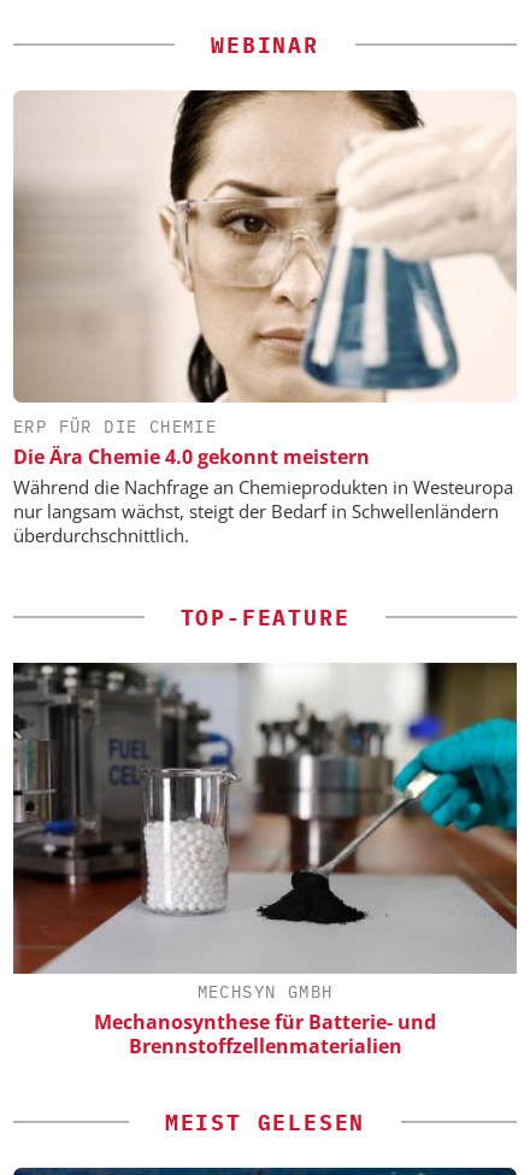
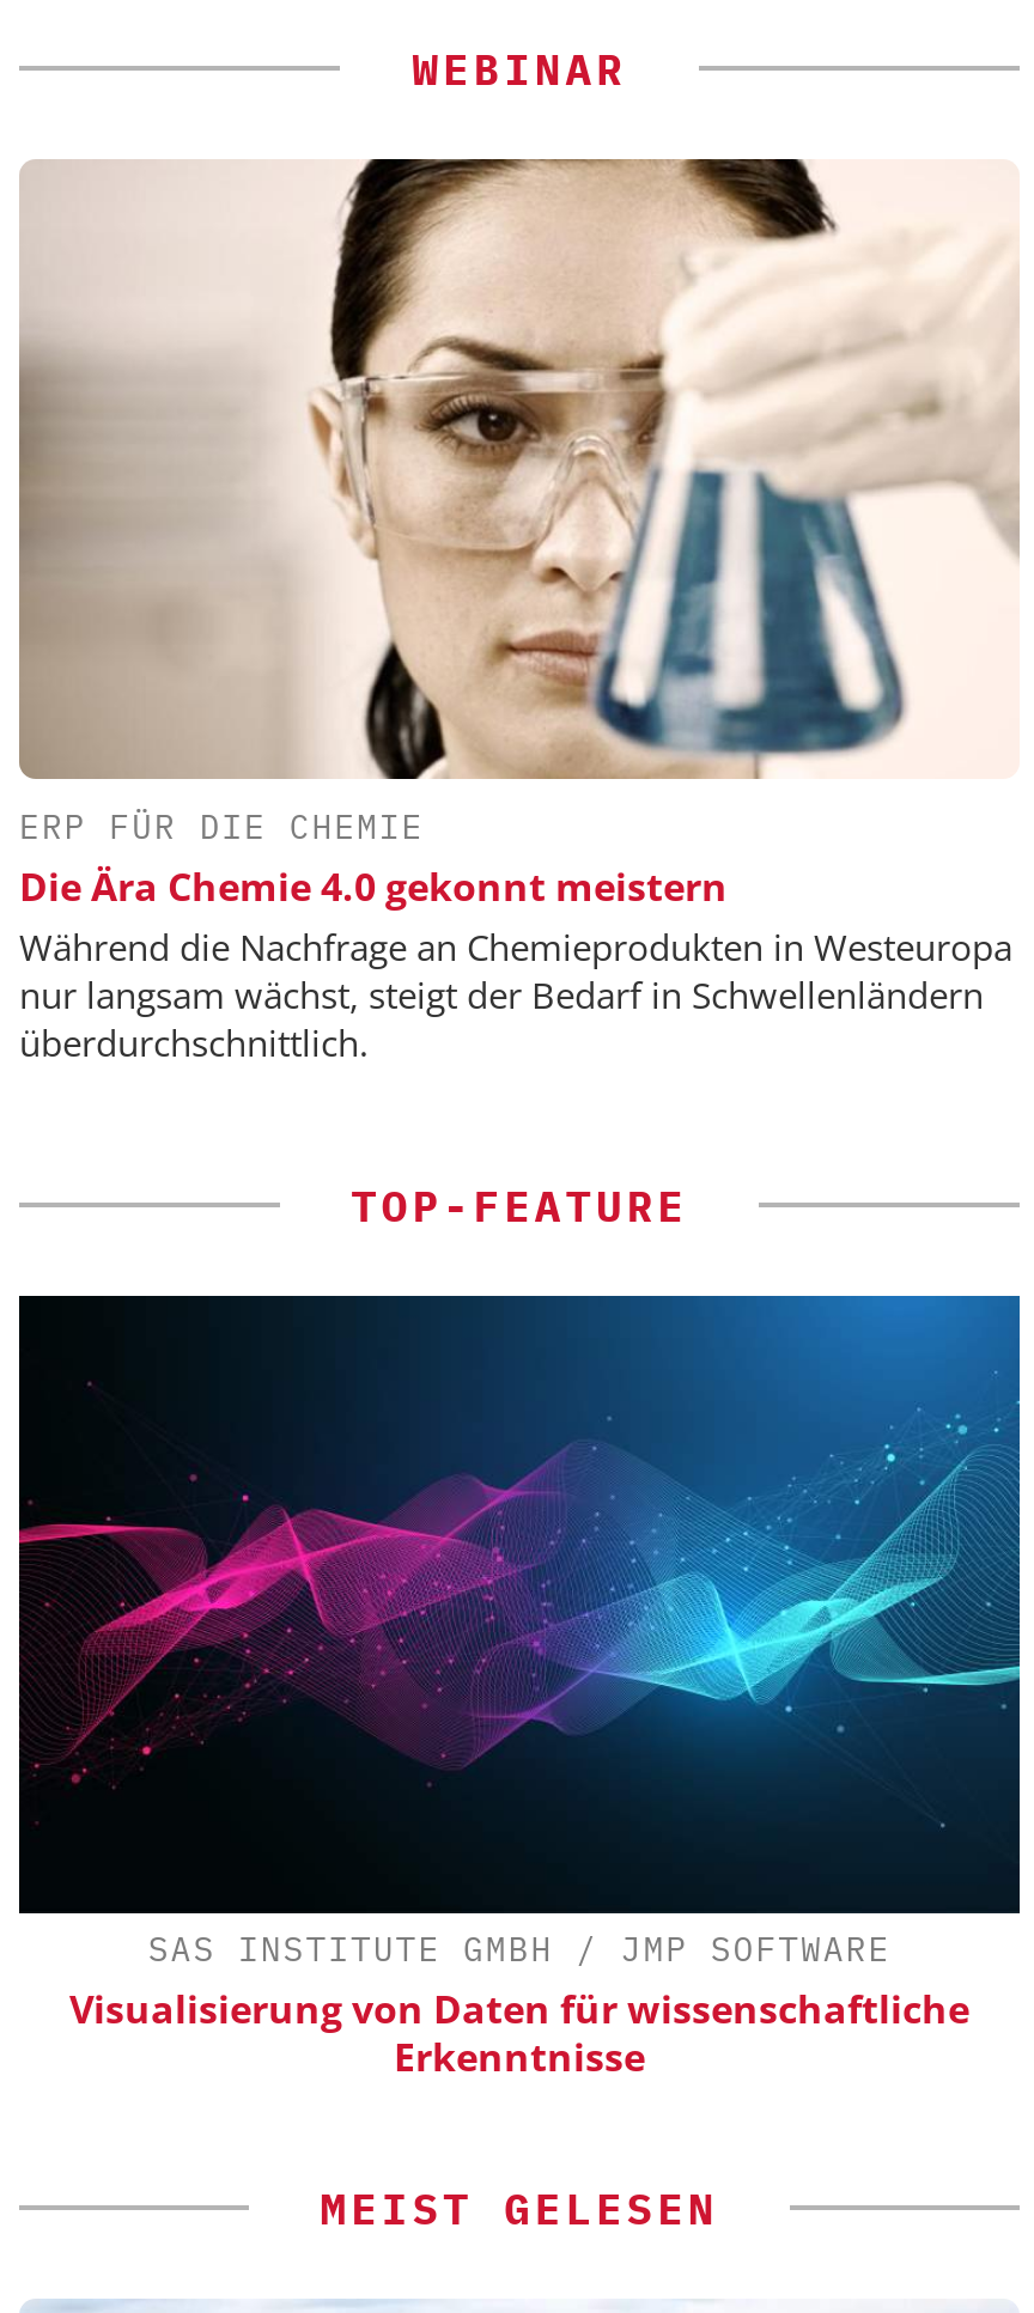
- [image]
- MECHSYN GMBH
- Mechanosynthese für Batterie- und
- Brennstoffzellenmaterialien
+ [image]
+ SAS INSTITUTE GMBH / JMP SOFTWARE
+ Visualisierung von Daten für wissenschaftliche
+ Erkenntnisse
